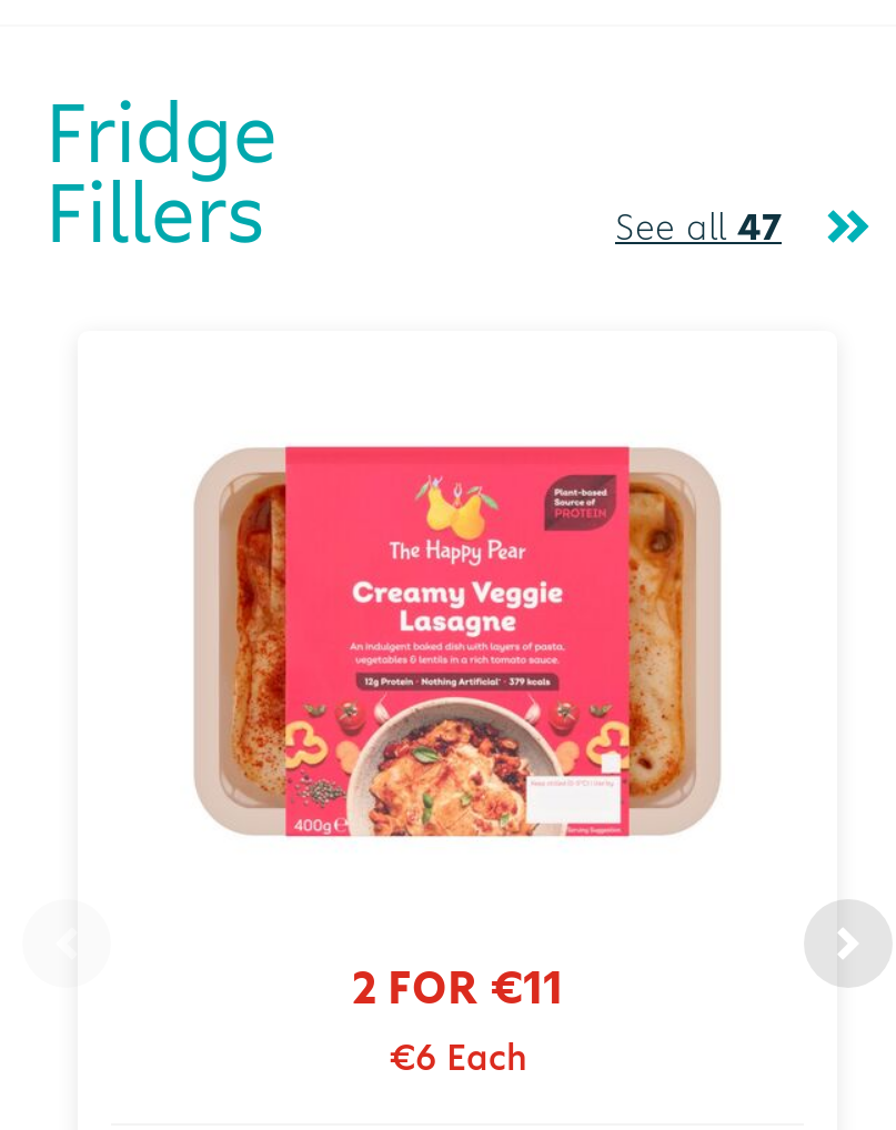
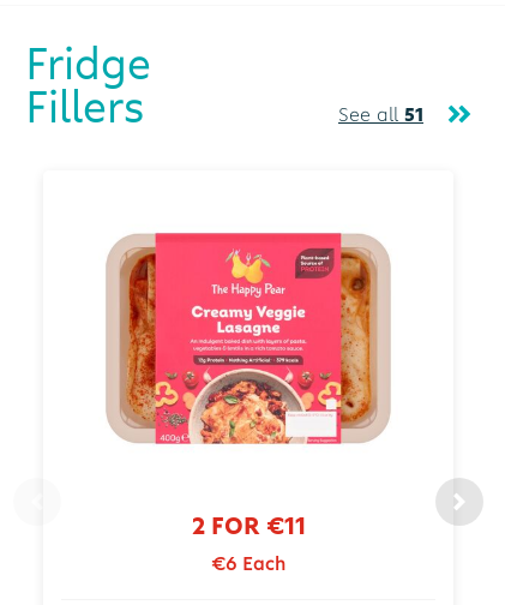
- See all 47
+ See all 51
